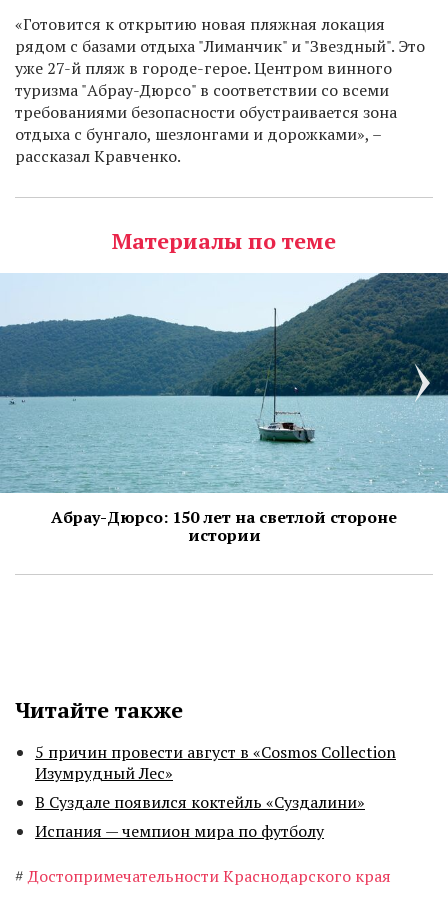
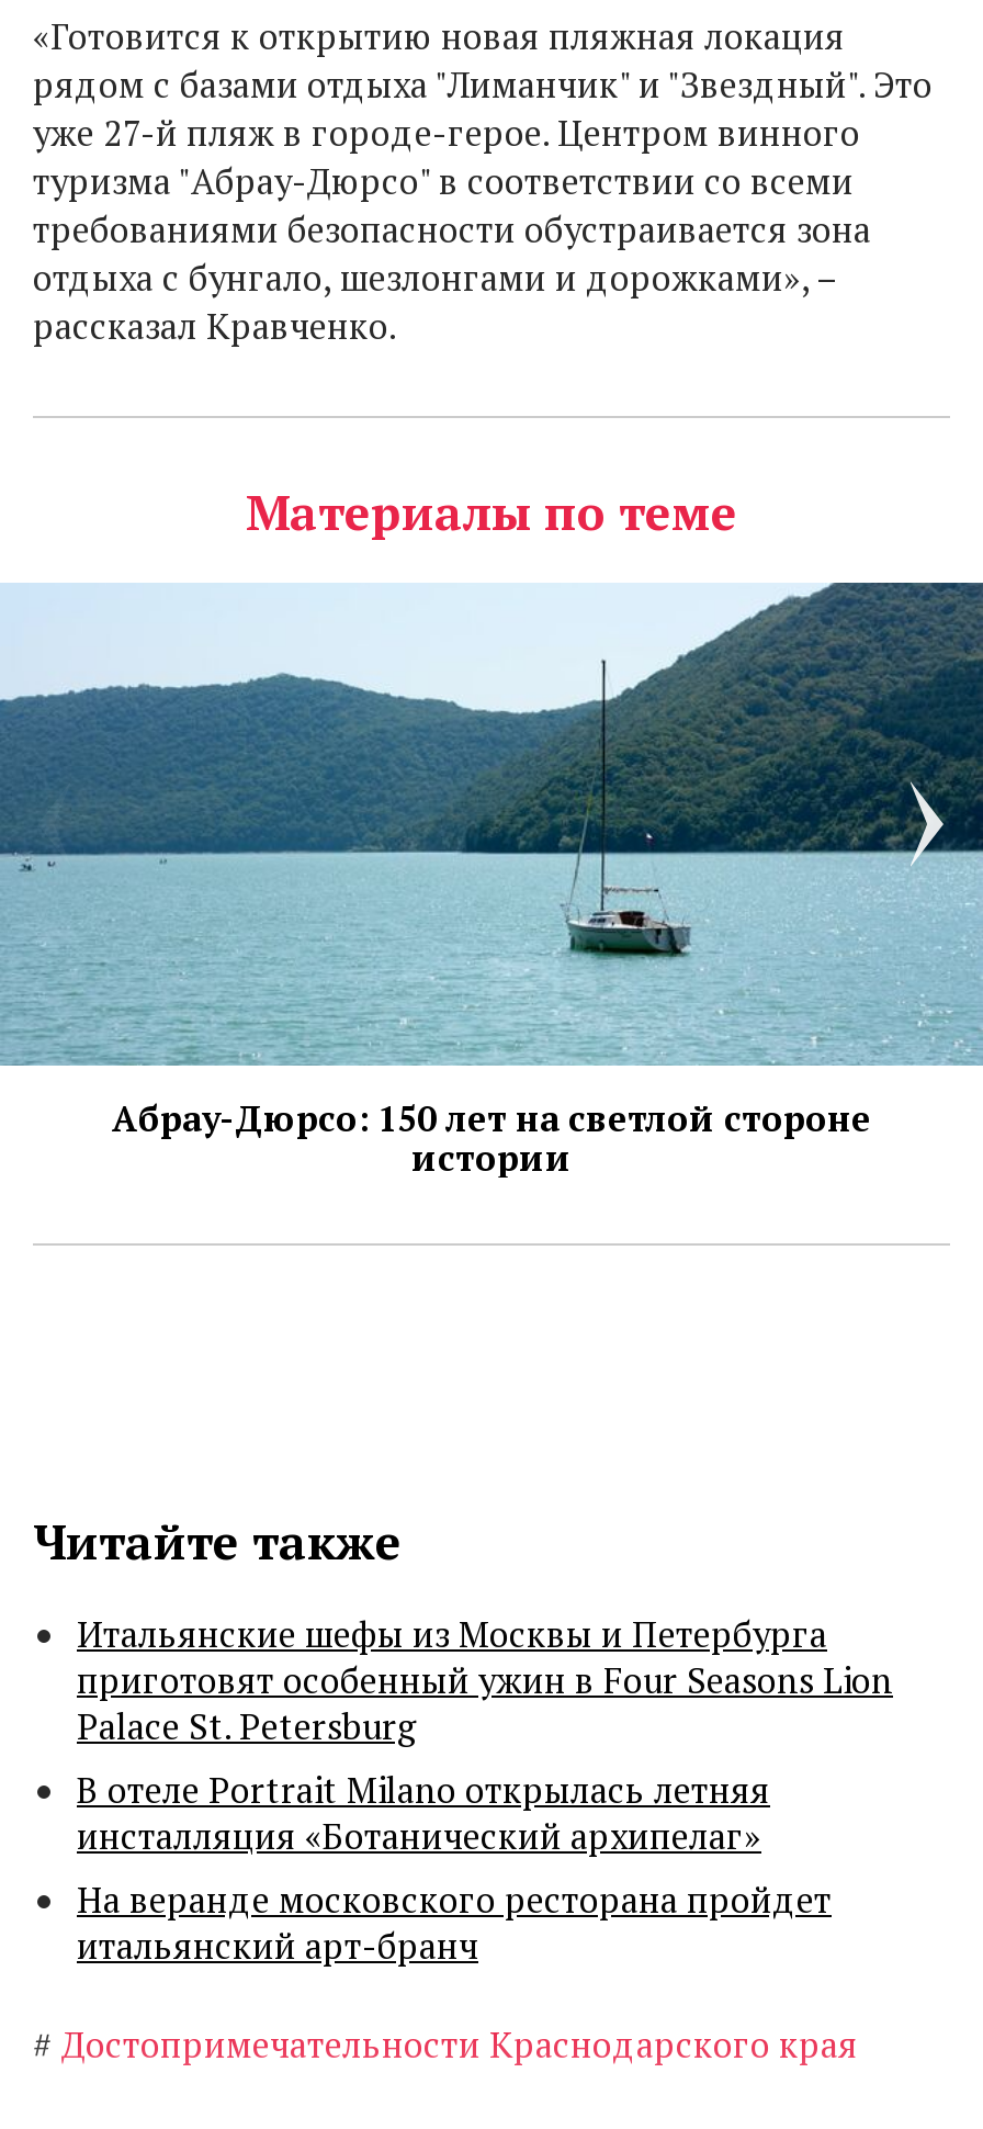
- 5 причин провести август в «Cosmos Collection
- Изумрудный Лес»
- В Суздале появился коктейль «Суздалини»
- Испания — чемпион мира по футболу
+ Итальянские шефы из Москвы и Петербурга
+ приготовят особенный ужин в Four Seasons Lion
+ Palace St. Petersburg
+ В отеле Portrait Milano открылась летняя
+ инсталляция «Ботанический архипелаг»
+ На веранде московского ресторана пройдет
+ итальянский арт-бранч
